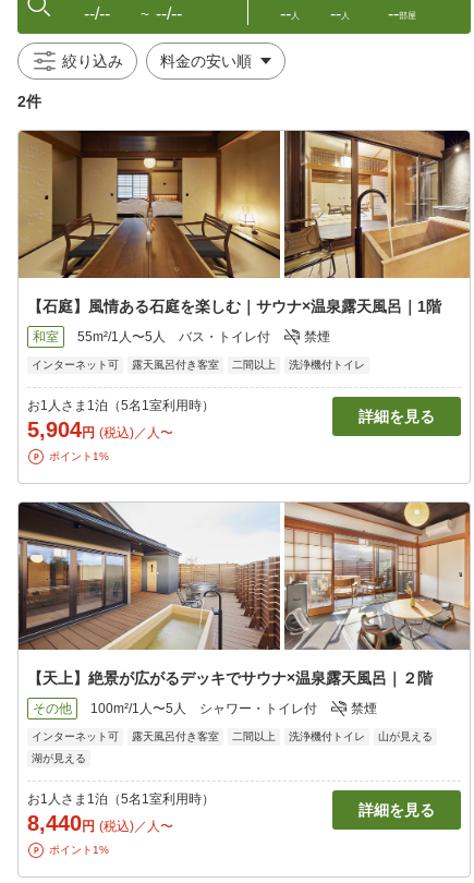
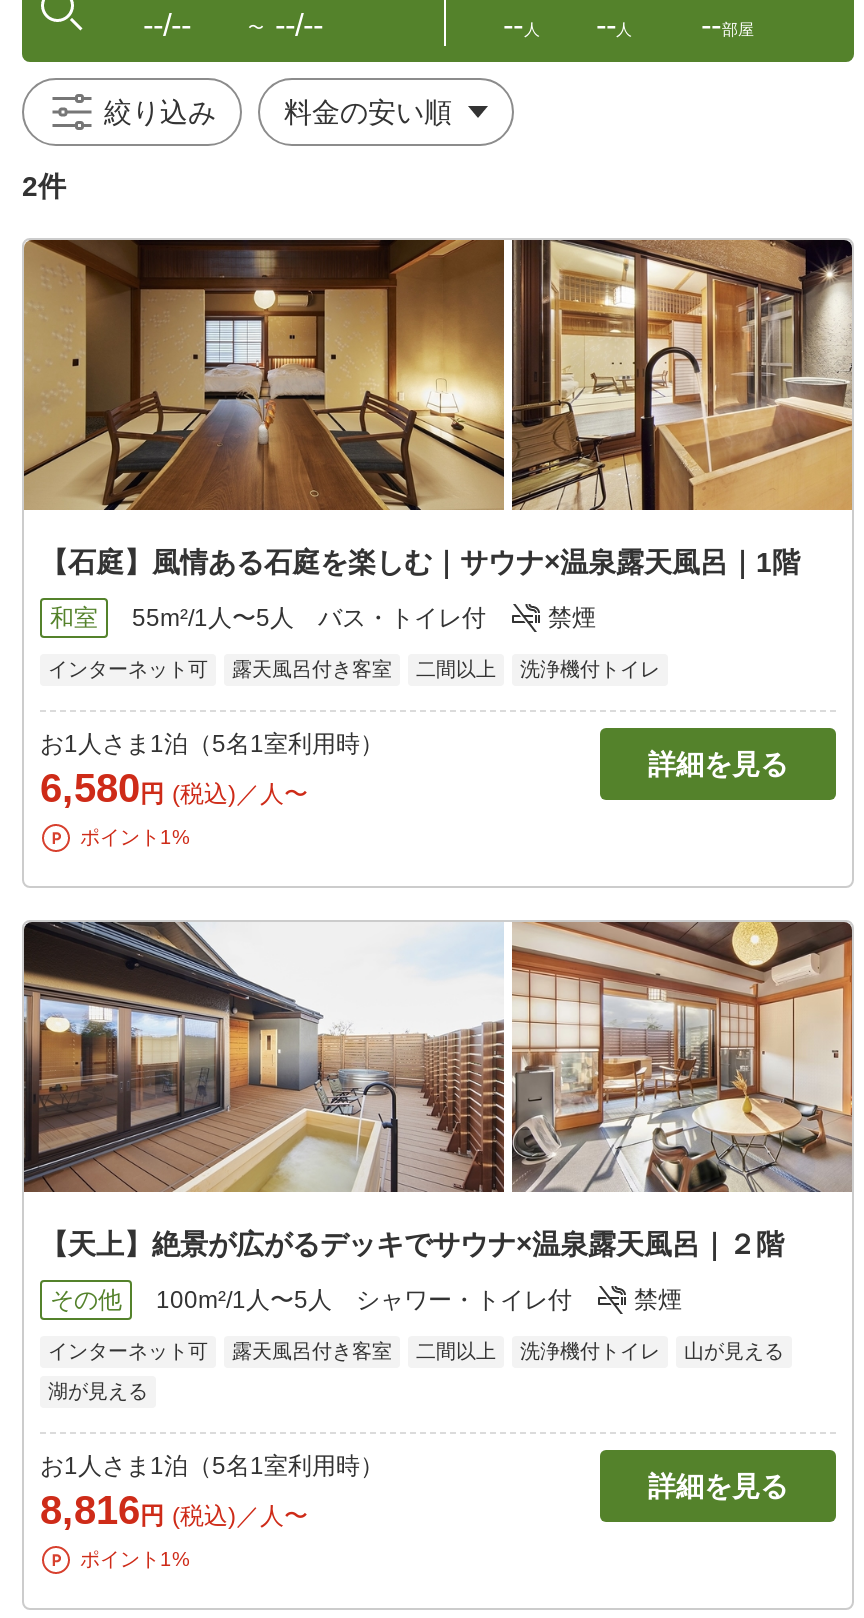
- 5,904円 (税込)／人〜
+ 6,580円 (税込)／人〜

- 8,440円 (税込)／人〜
+ 8,816円 (税込)／人〜
